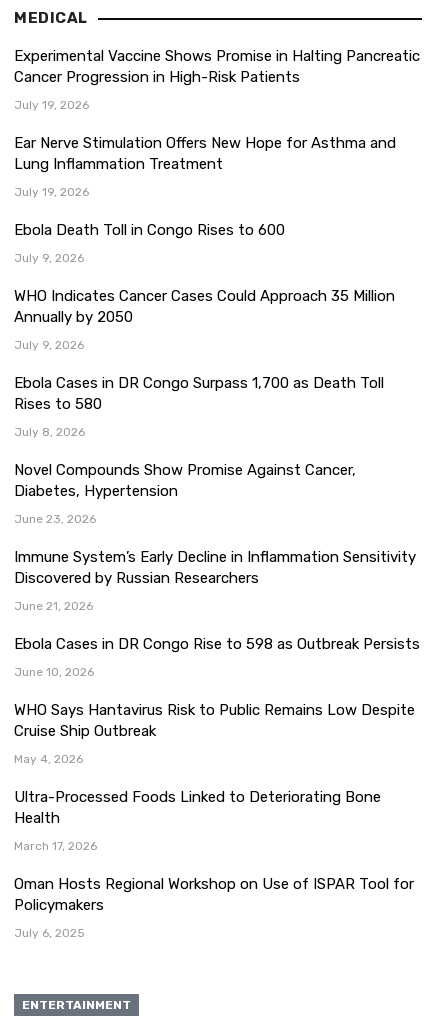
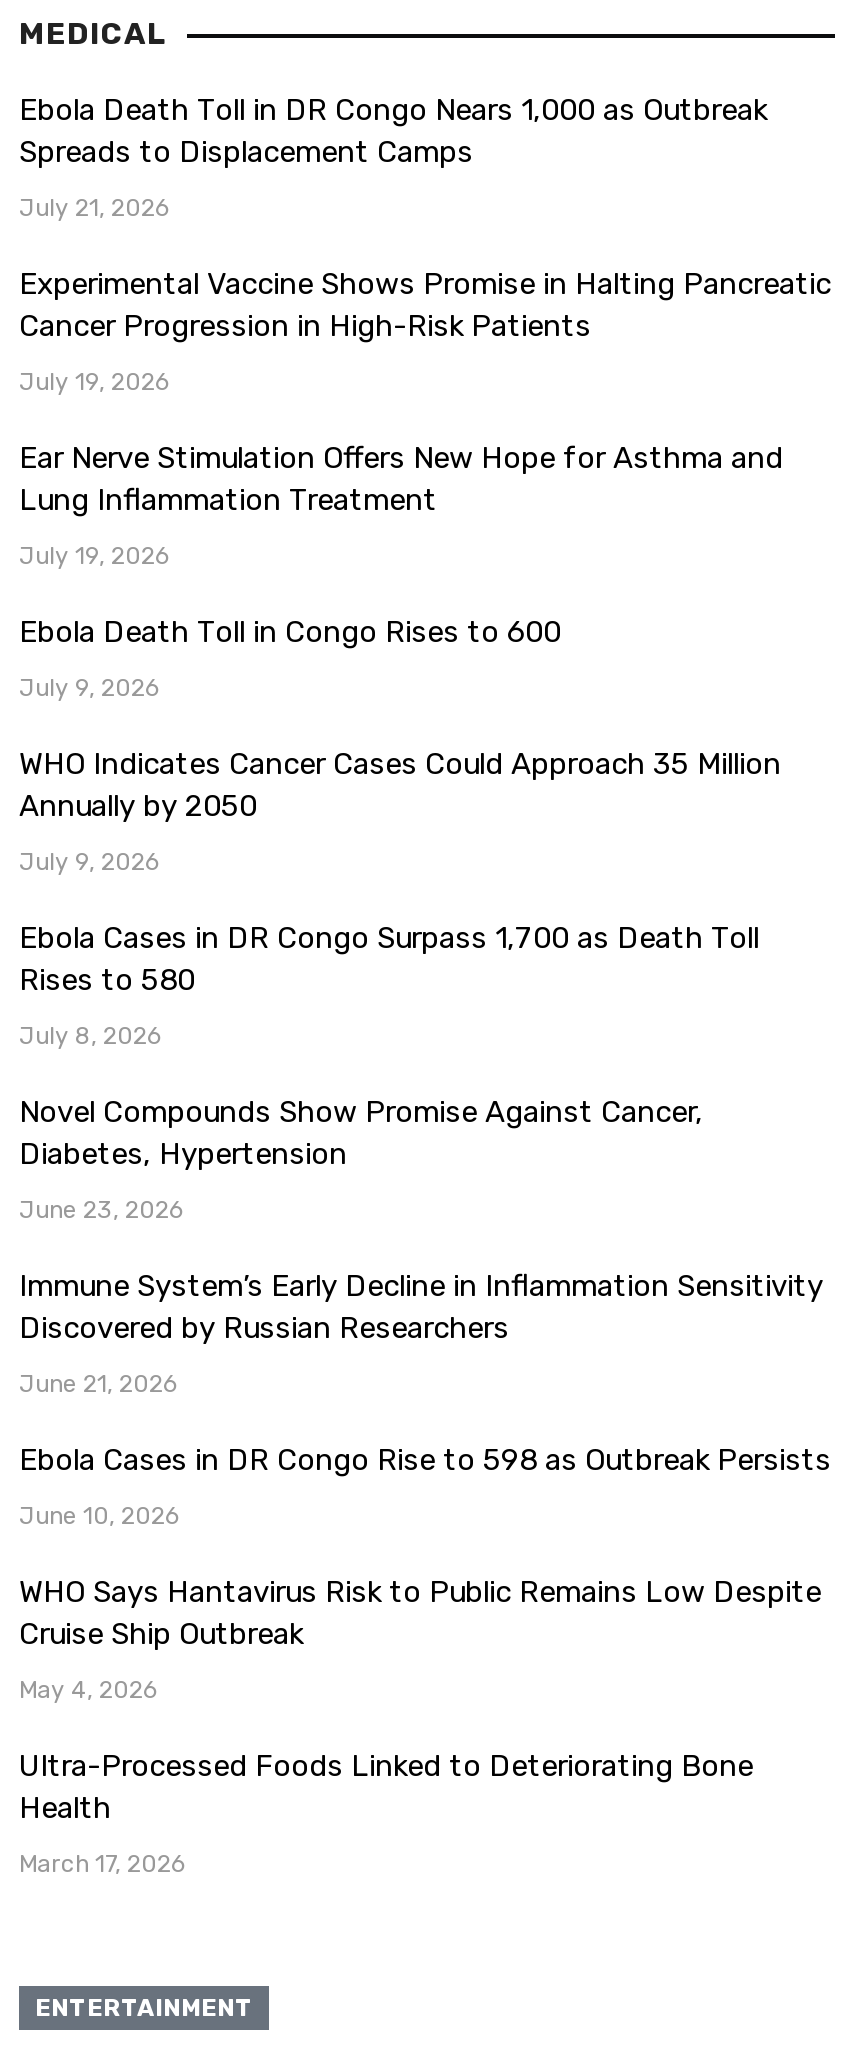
+ Ebola Death Toll in DR Congo Nears 1,000 as Outbreak
+ Spreads to Displacement Camps
+ July 21, 2026

moved down: Experimental Vaccine Shows Promise in Halting Pancreatic | Cancer Progression in High-Risk Patients | July 19, 2026 | ... | Health | March 17, 2026

- Oman Hosts Regional Workshop on Use of ISPAR Tool for
- Policymakers
- July 6, 2025
